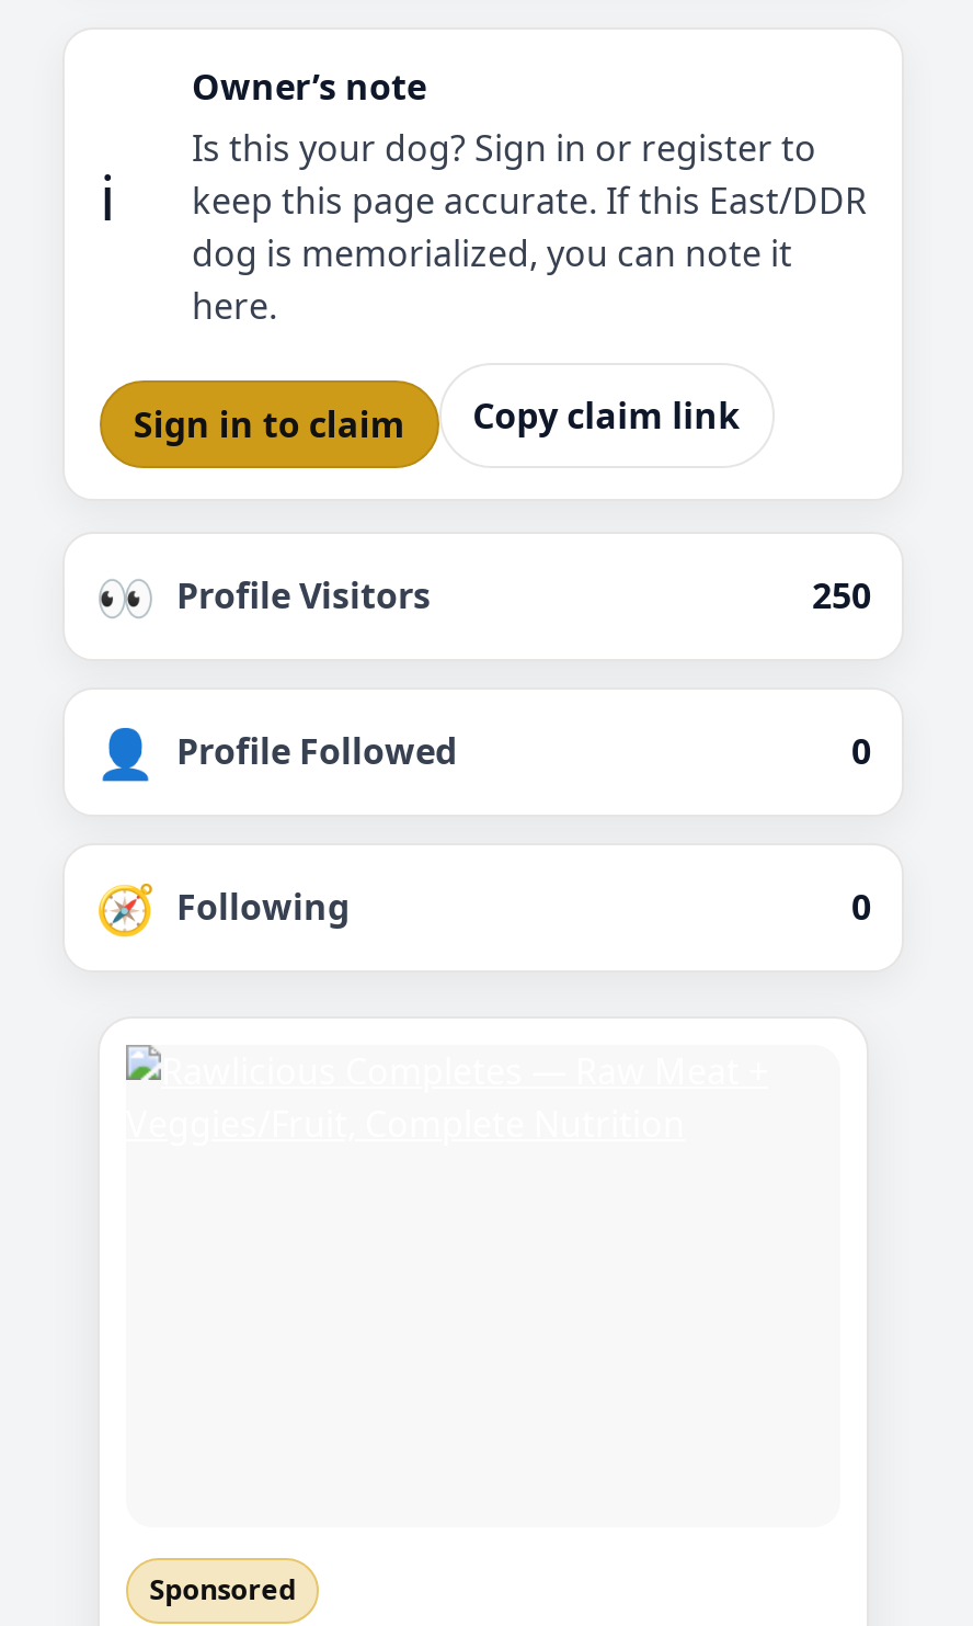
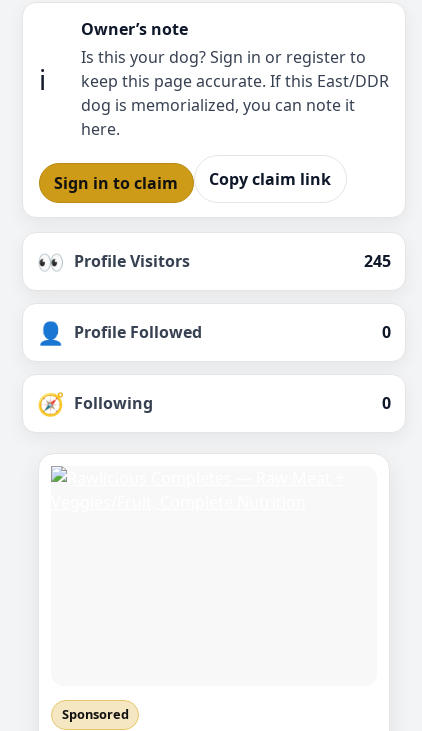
- 250
+ 245
